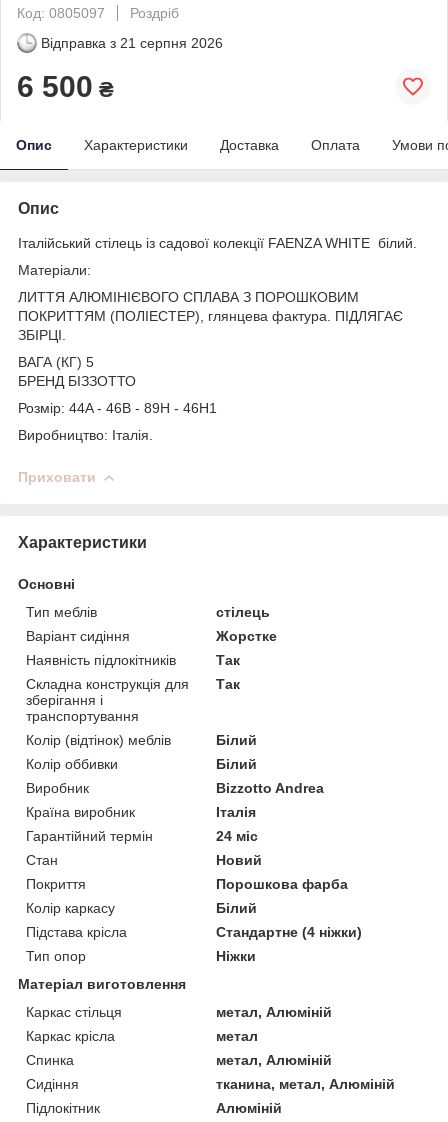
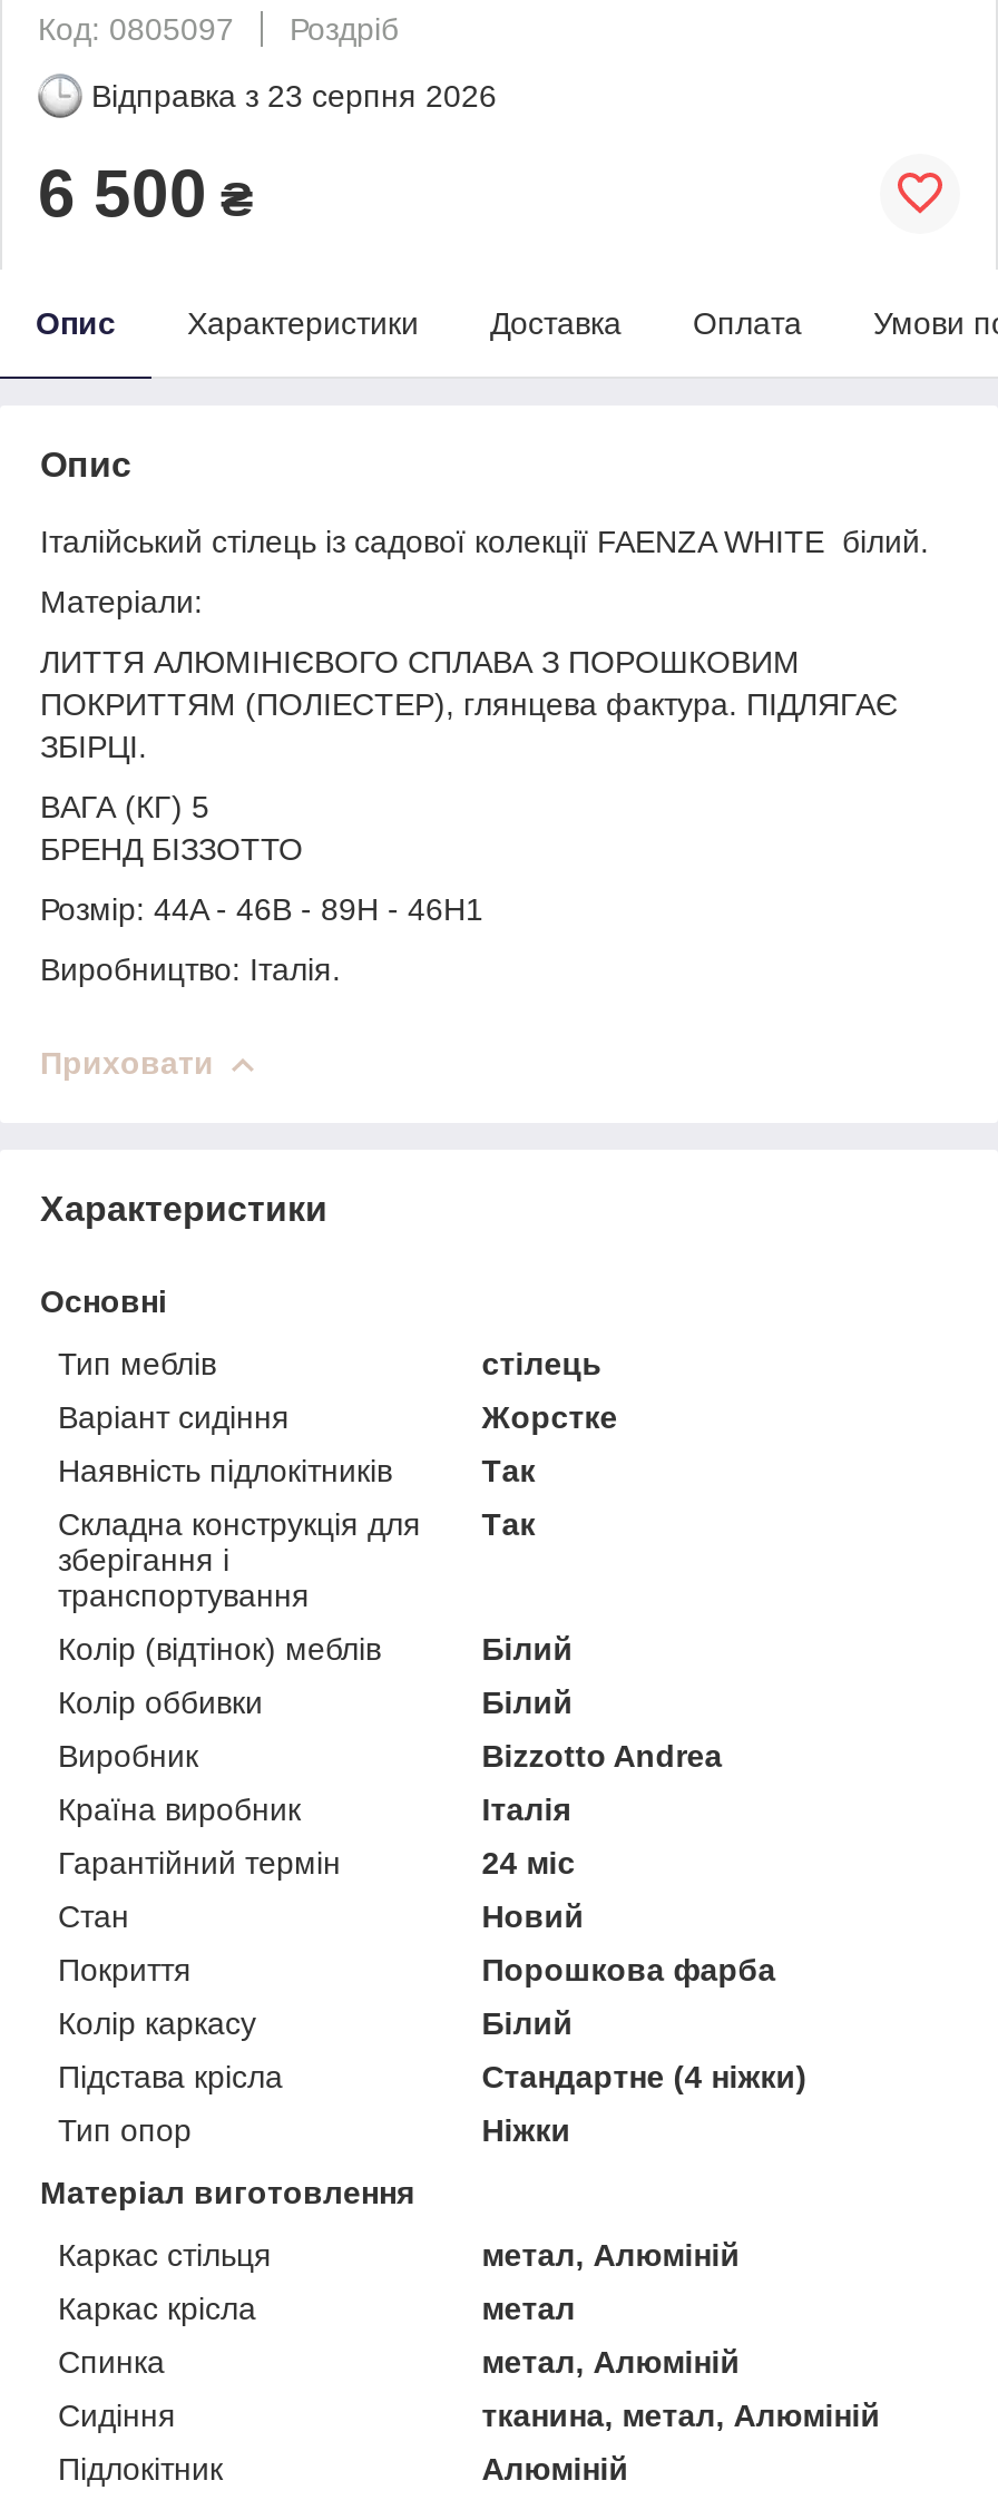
- Відправка з 21 серпня 2026
+ Відправка з 23 серпня 2026
